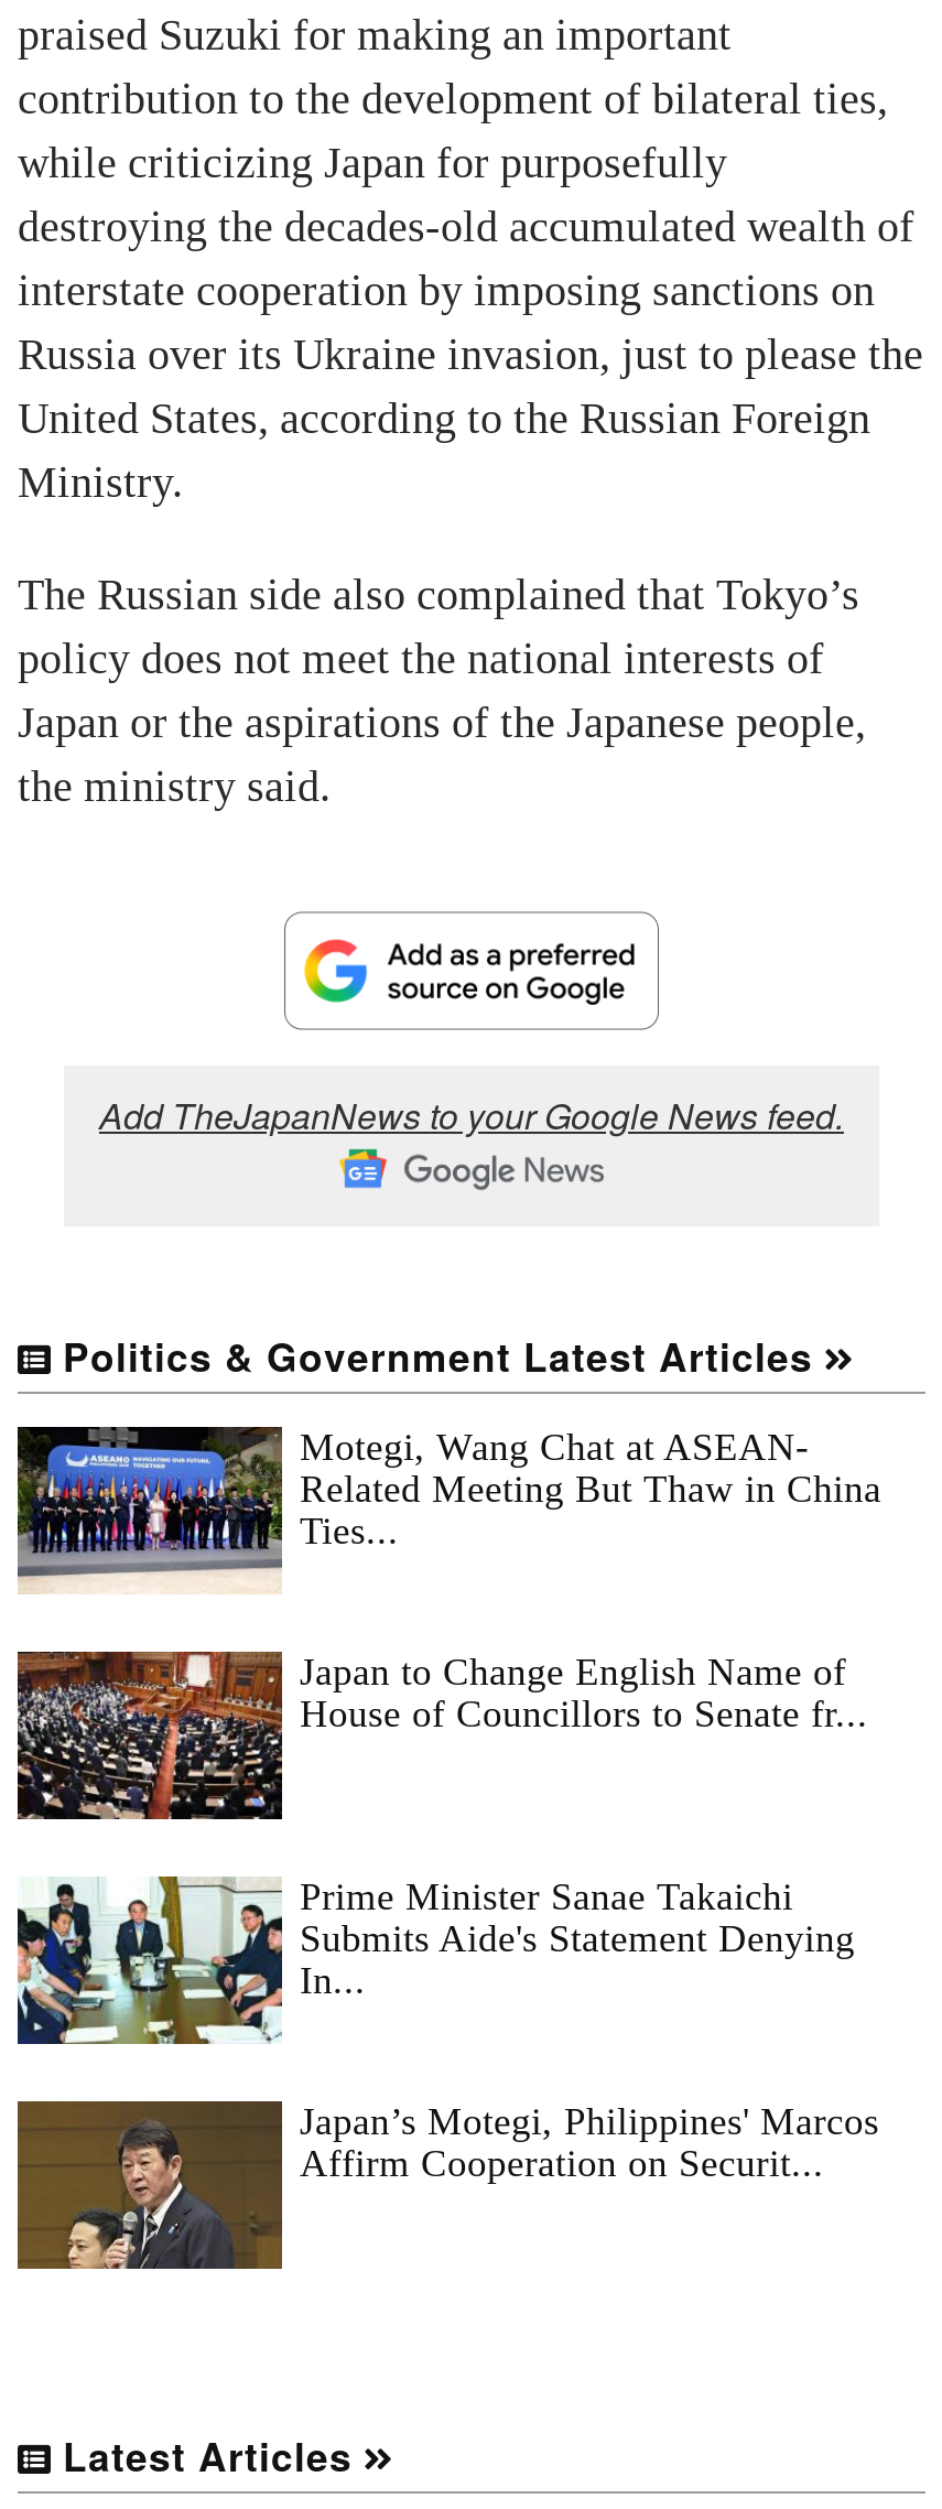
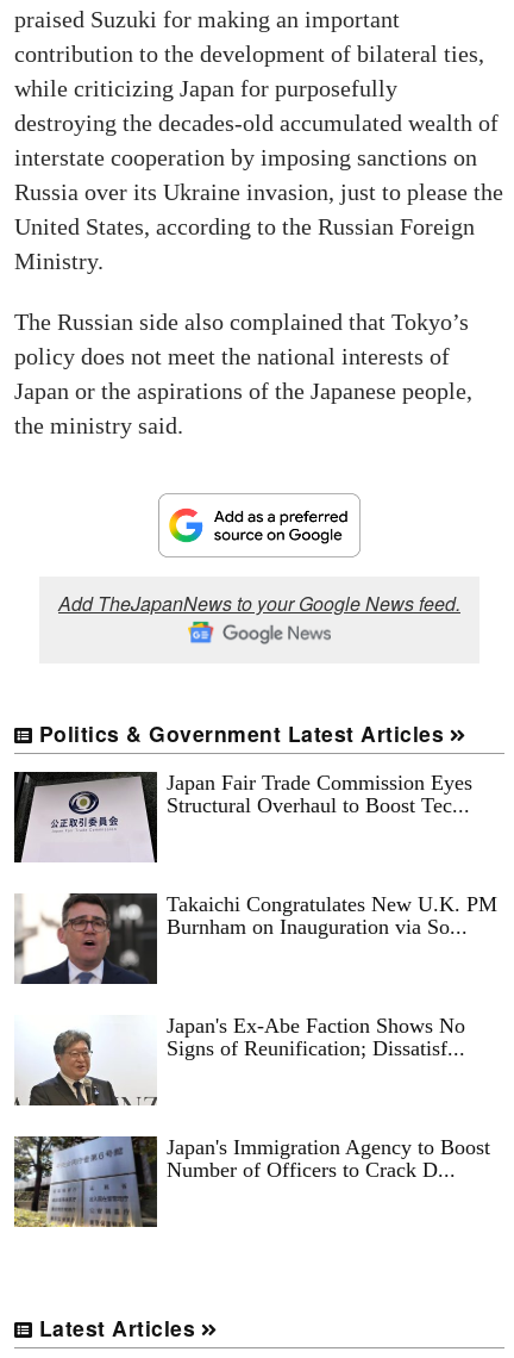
- [image]
- Motegi, Wang Chat at ASEAN-
- Related Meeting But Thaw in China
- Ties...
+ [image]
+ Japan Fair Trade Commission Eyes
+ Structural Overhaul to Boost Tec...

- [image]
- Japan to Change English Name of
- House of Councillors to Senate fr...
+ [image]
+ Takaichi Congratulates New U.K. PM
+ Burnham on Inauguration via So...

- [image]
- Prime Minister Sanae Takaichi
- Submits Aide's Statement Denying
- In...
+ [image]
+ Japan's Ex-Abe Faction Shows No
+ Signs of Reunification; Dissatisf...

- [image]
- Japan’s Motegi, Philippines' Marcos
- Affirm Cooperation on Securit...
+ [image]
+ Japan's Immigration Agency to Boost
+ Number of Officers to Crack D...
